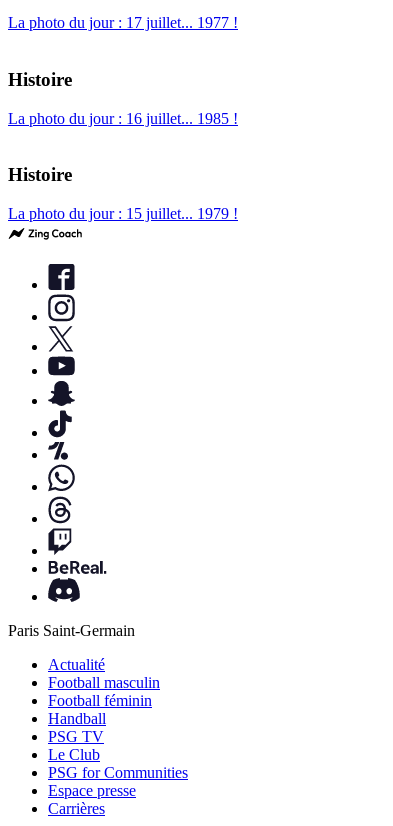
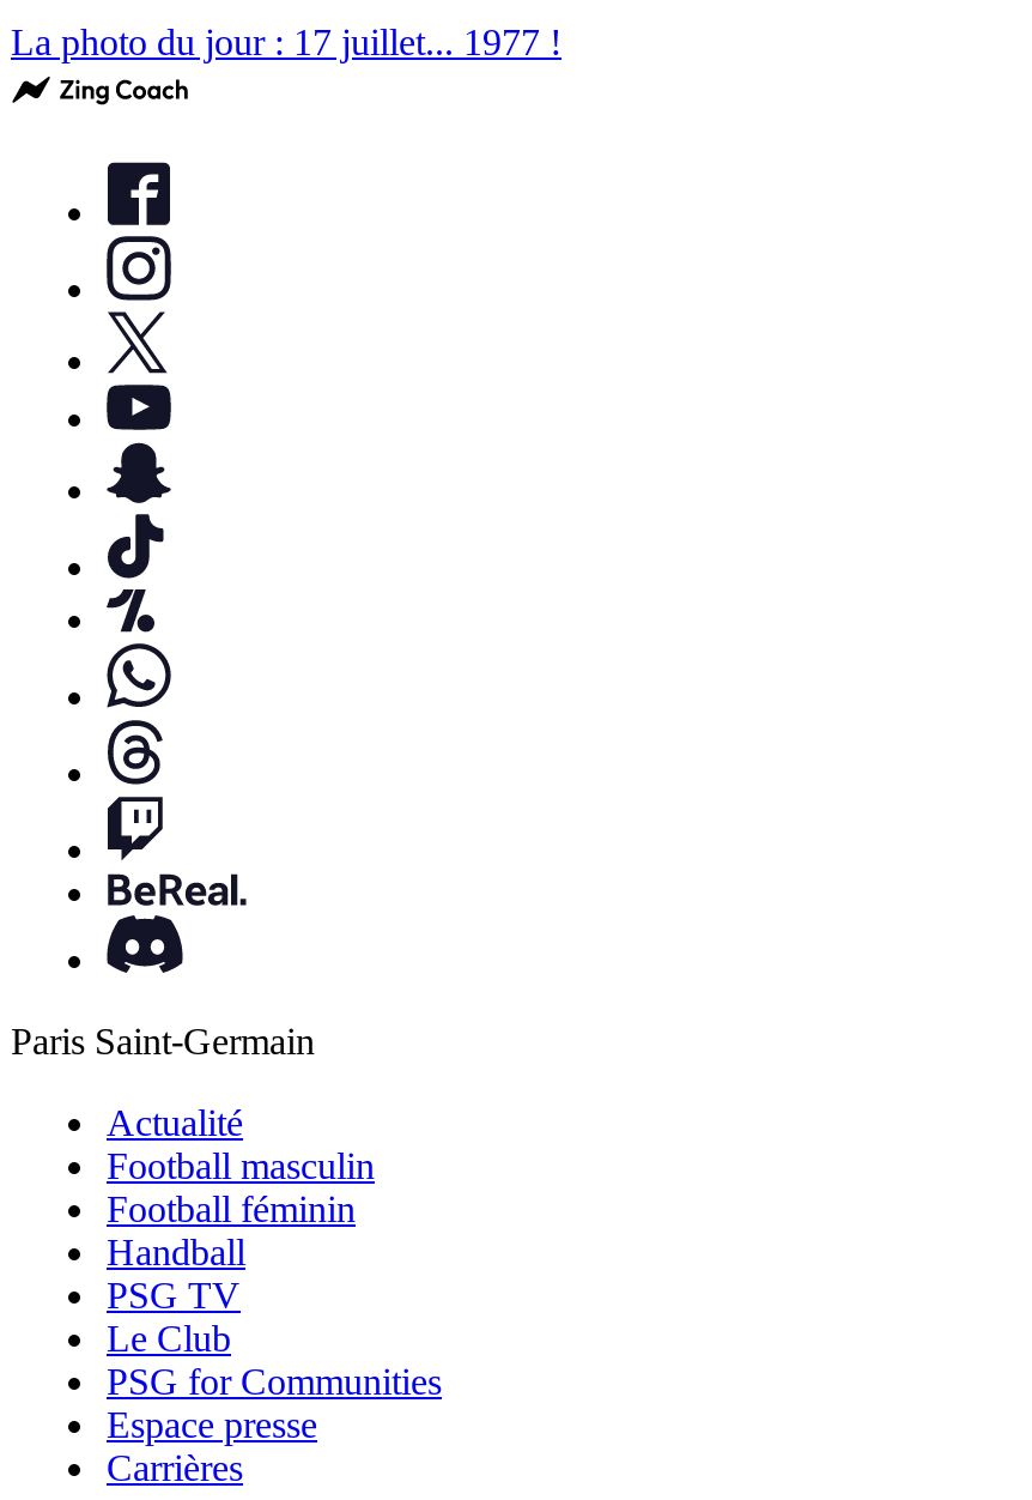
- Histoire
- La photo du jour : 16 juillet... 1985 !
- Histoire
- La photo du jour : 15 juillet... 1979 !
